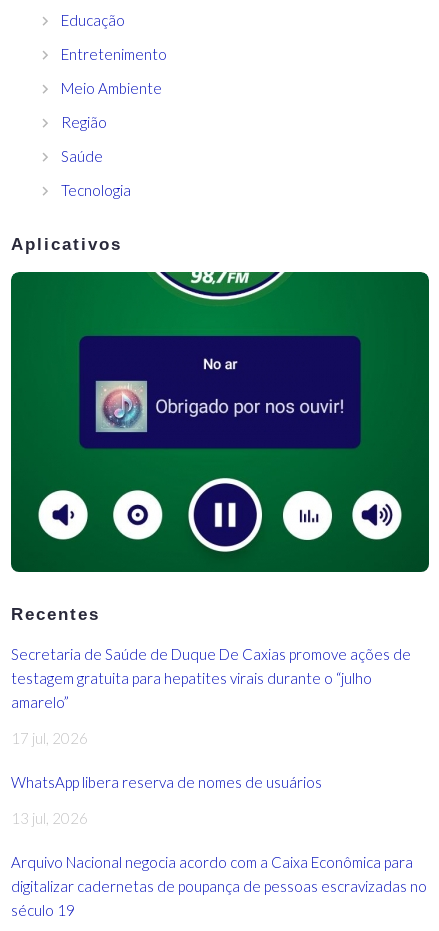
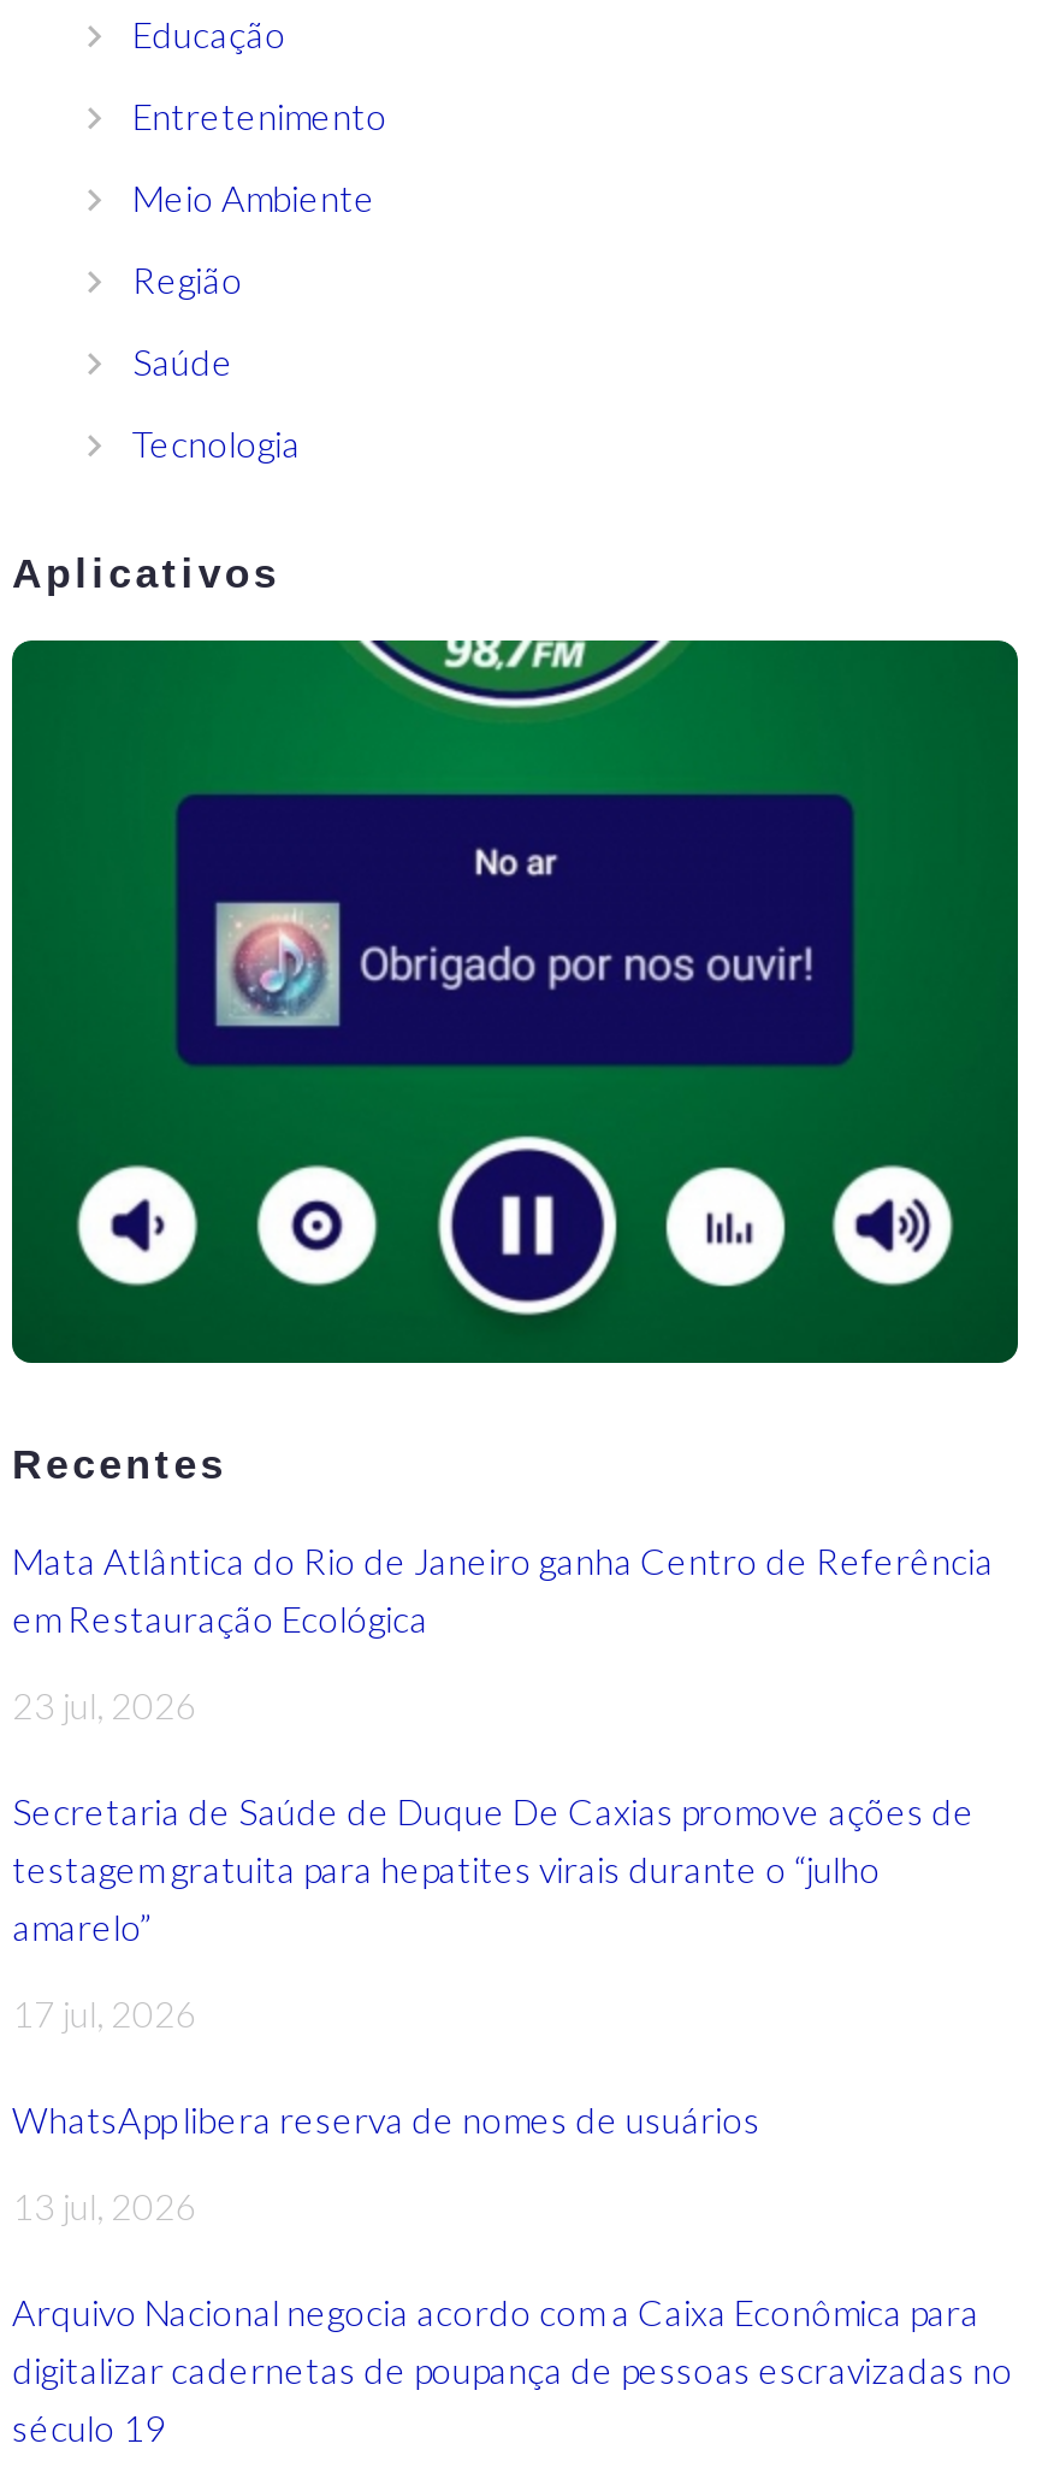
+ Mata Atlântica do Rio de Janeiro ganha Centro de Referência
+ em Restauração Ecológica
+ 23 jul, 2026
